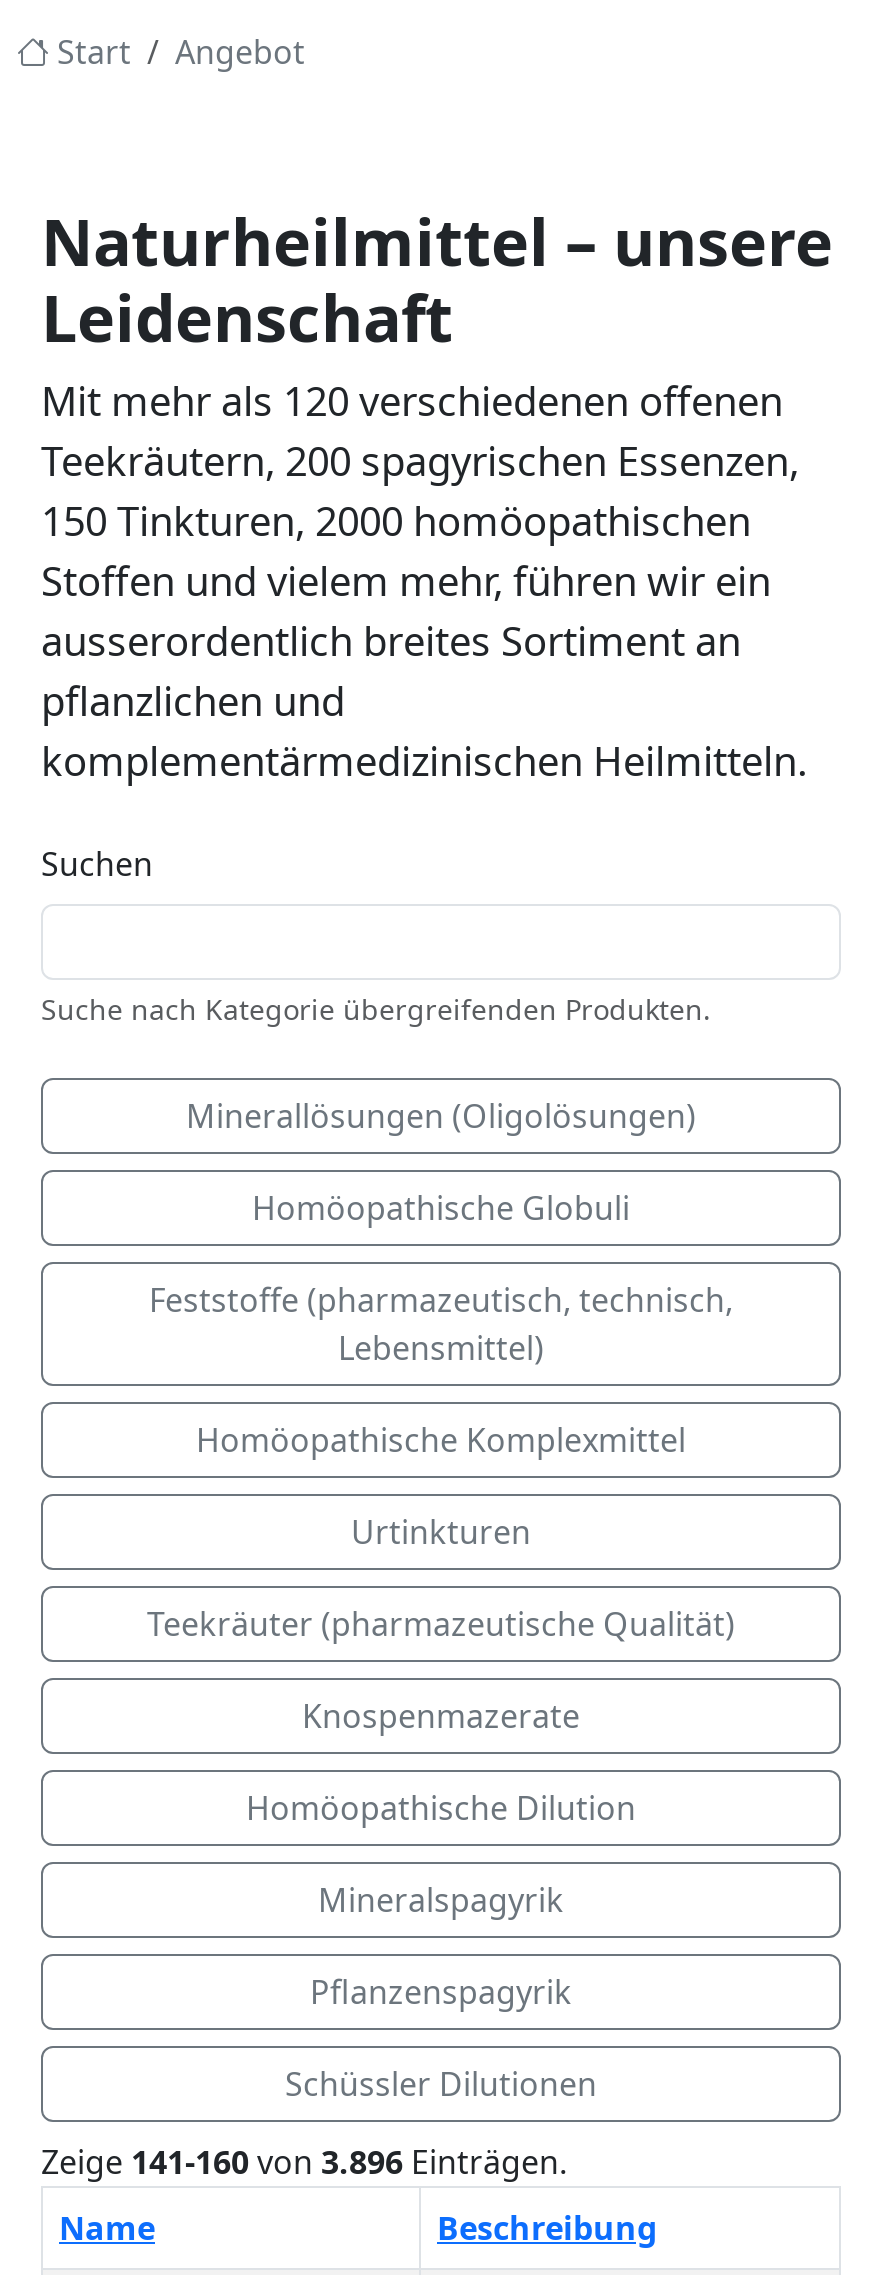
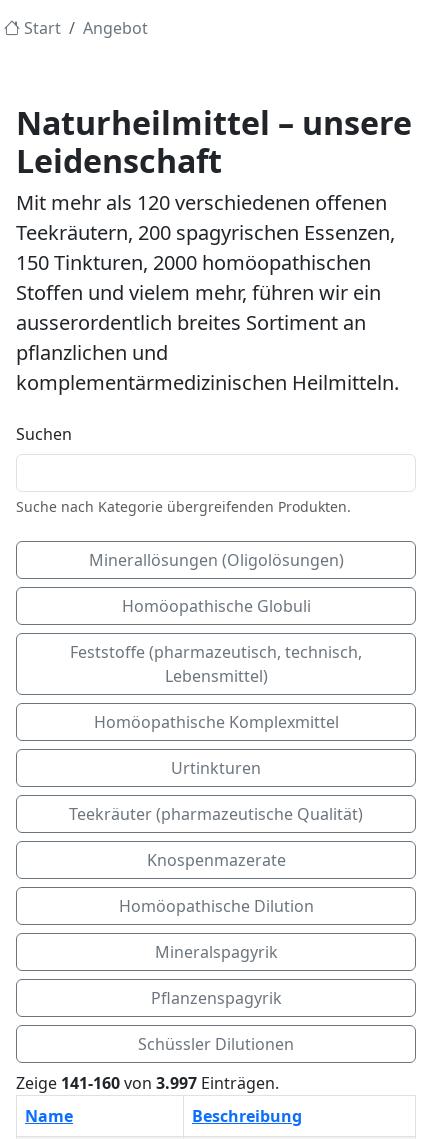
- Zeige 141-160 von 3.896 Einträgen.
+ Zeige 141-160 von 3.997 Einträgen.
